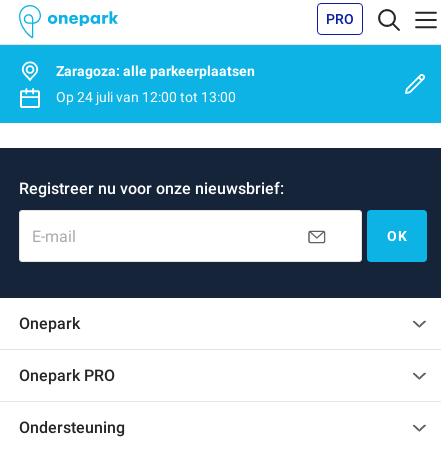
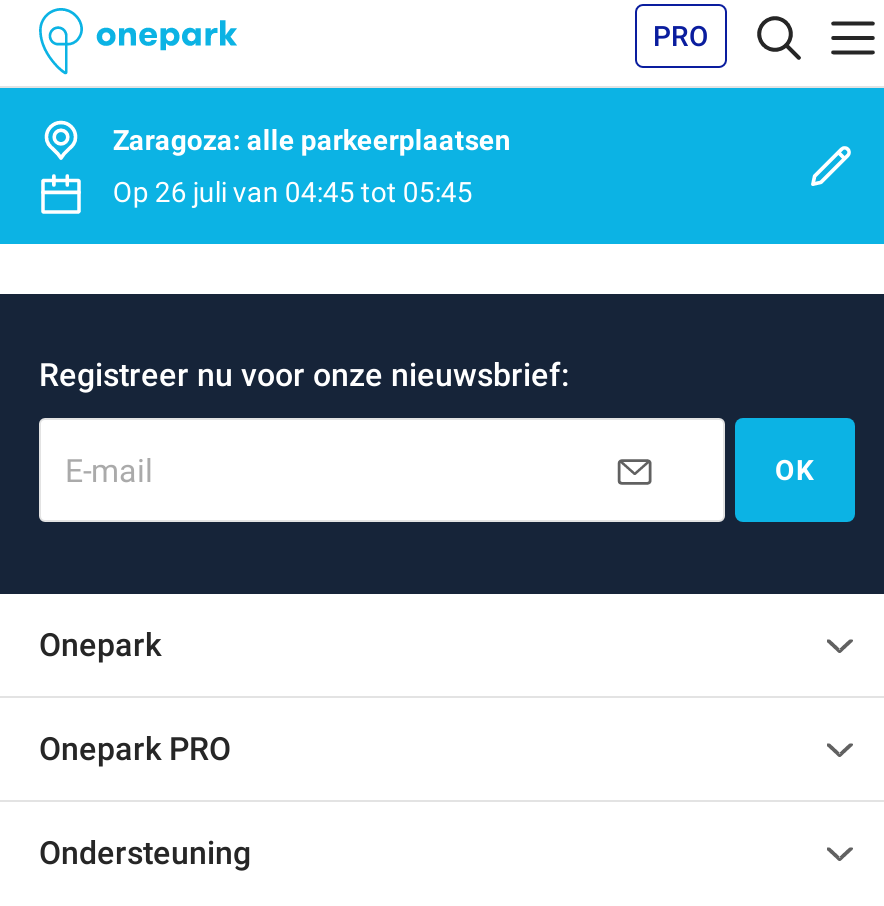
- Op 24 juli van 12:00 tot 13:00
+ Op 26 juli van 04:45 tot 05:45
